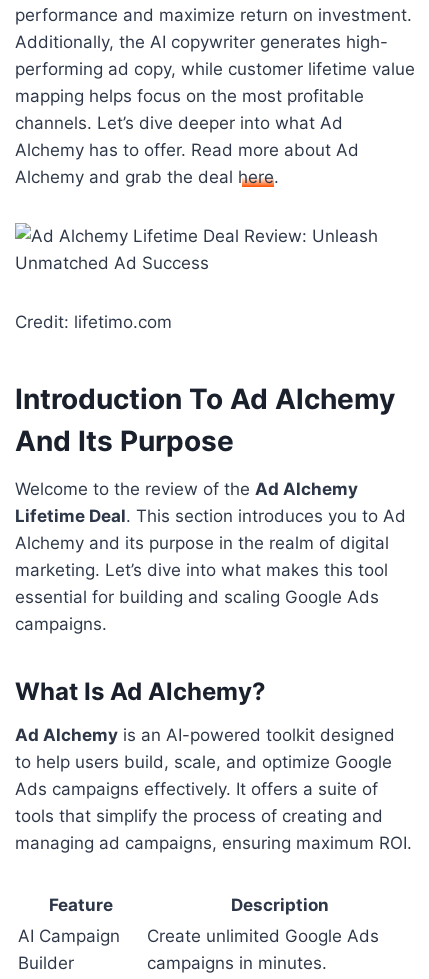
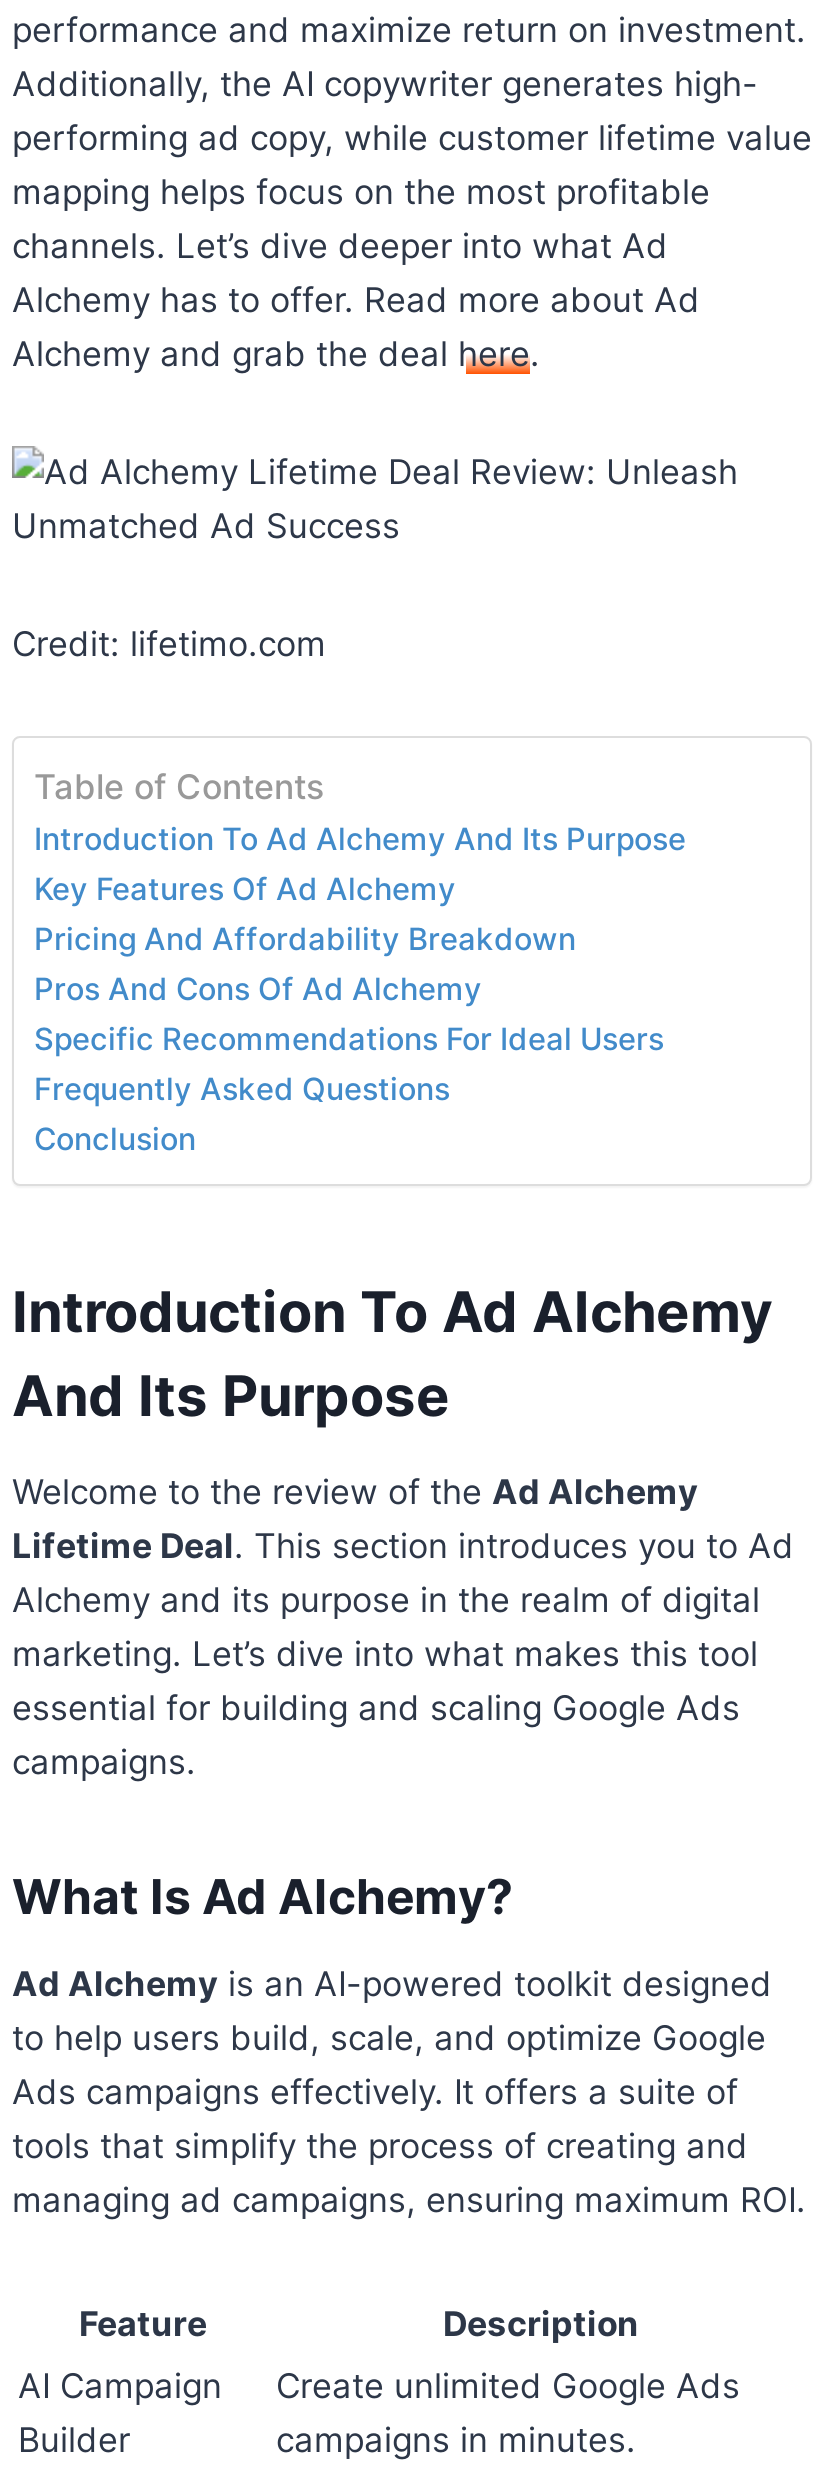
+ Table of Contents
+ Introduction To Ad Alchemy And Its Purpose
+ Key Features Of Ad Alchemy
+ Pricing And Affordability Breakdown
+ Pros And Cons Of Ad Alchemy
+ Specific Recommendations For Ideal Users
+ Frequently Asked Questions
+ Conclusion
